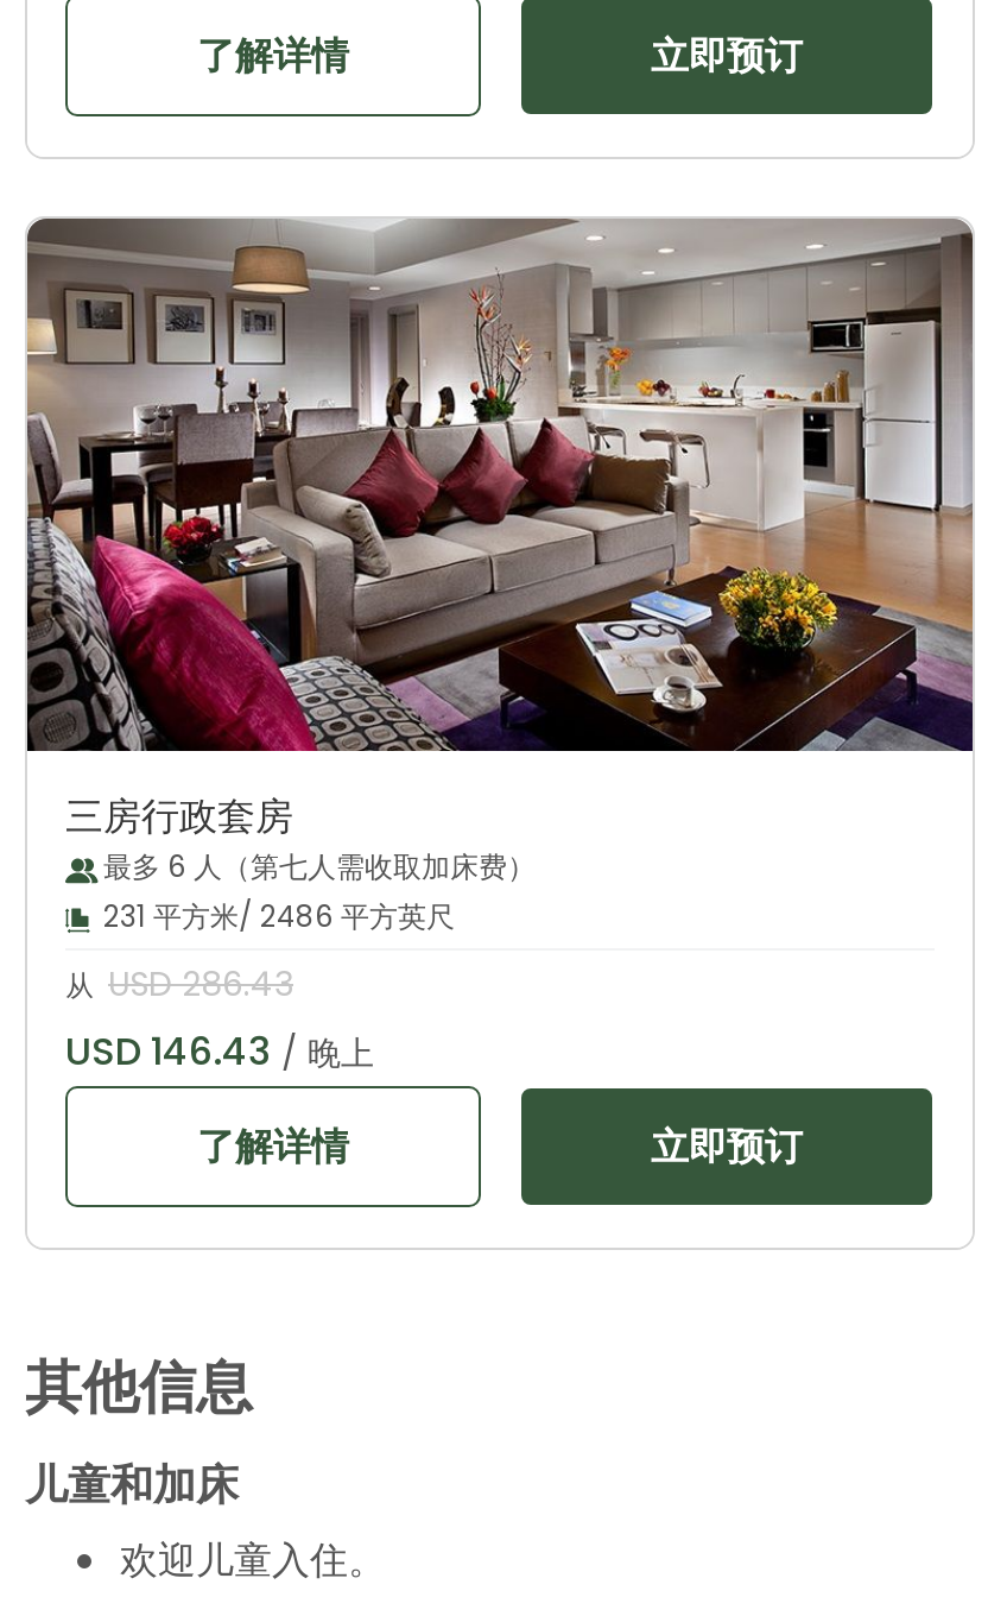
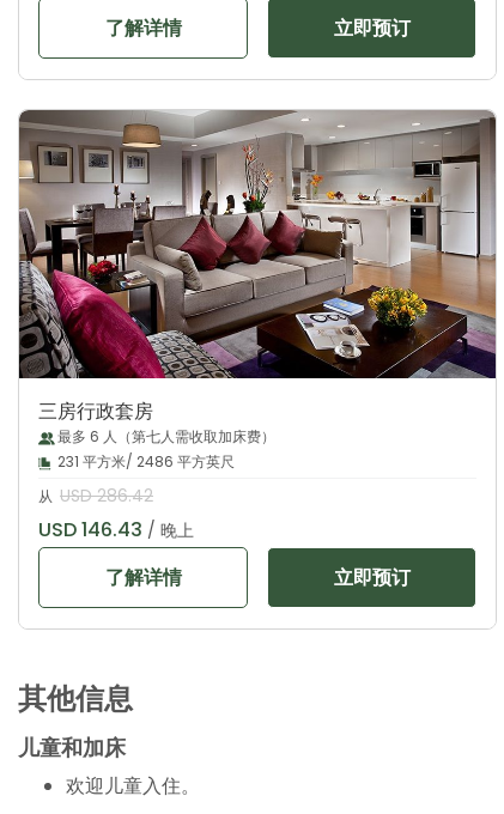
- 从 USD 286.43
+ 从 USD 286.42
